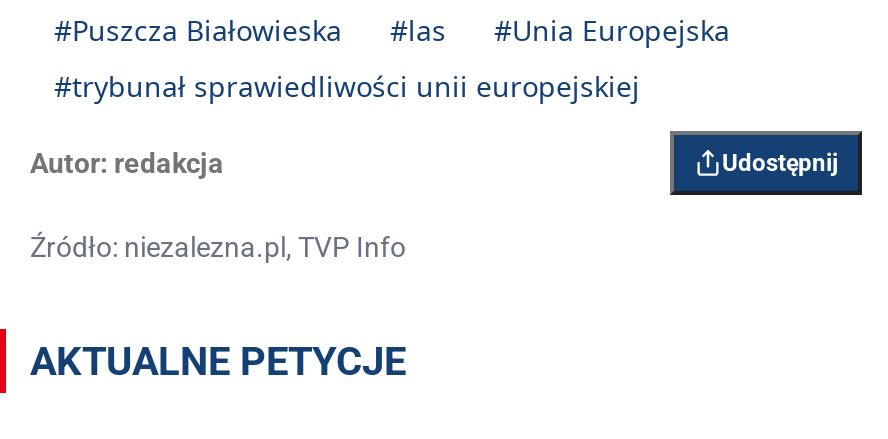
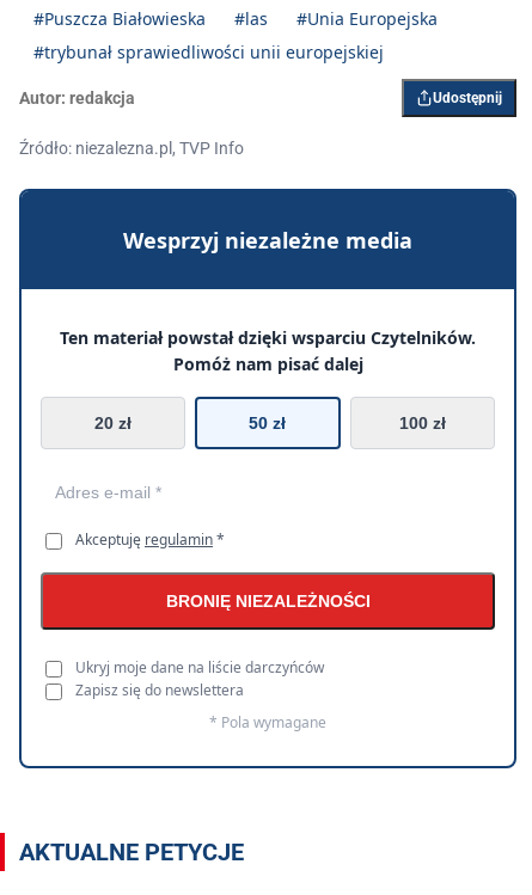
+ [image]
+ Wesprzyj niezależne media
+ Ten materiał powstał dzięki wsparciu Czytelników.
+ Pomóż nam pisać dalej
+ 20 zł
+ 50 zł
+ 100 zł

+ Akceptuję regulamin *
+ BRONIĘ NIEZALEŻNOŚCI
+ Ukryj moje dane na liście darczyńców
+ Zapisz się do newslettera
+ * Pola wymagane
